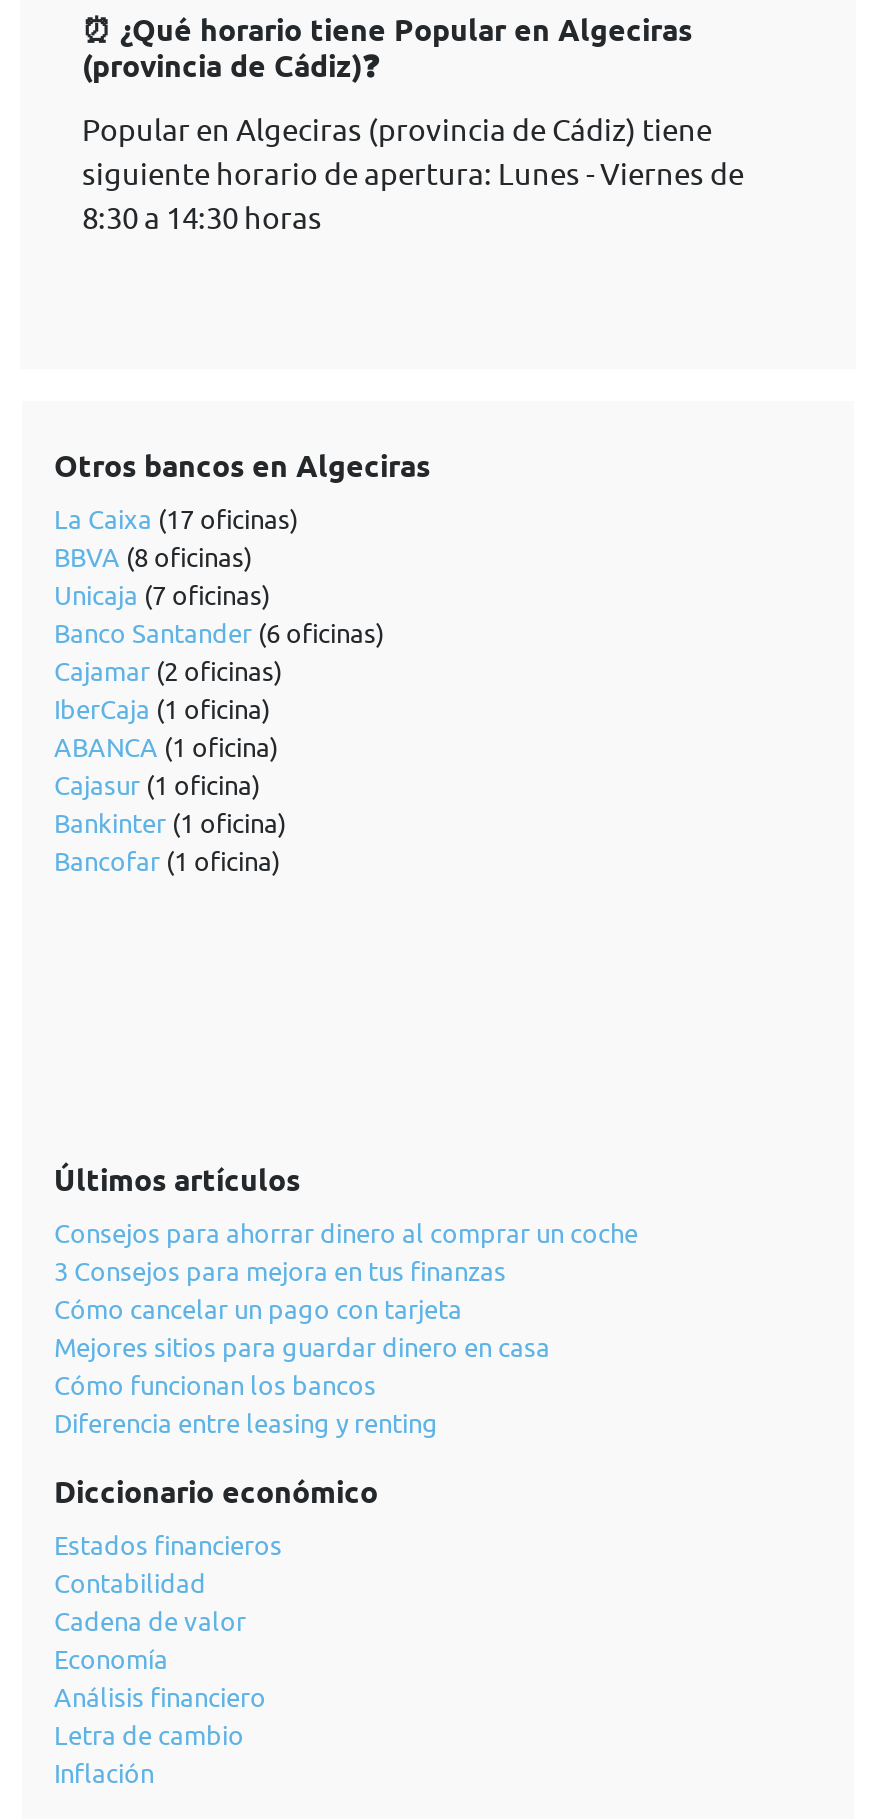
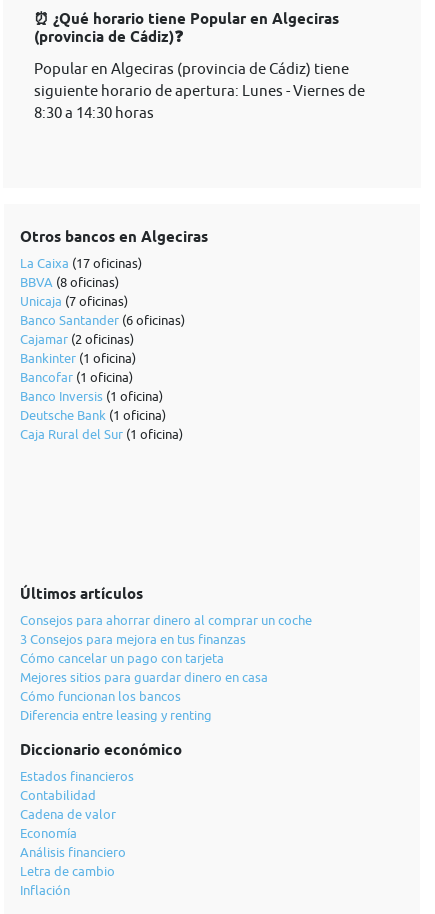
- IberCaja (1 oficina)
- ABANCA (1 oficina)
- Cajasur (1 oficina)

moved up: Bankinter (1 oficina) | Bancofar (1 oficina)

+ Banco Inversis (1 oficina)
+ Deutsche Bank (1 oficina)
+ Caja Rural del Sur (1 oficina)
